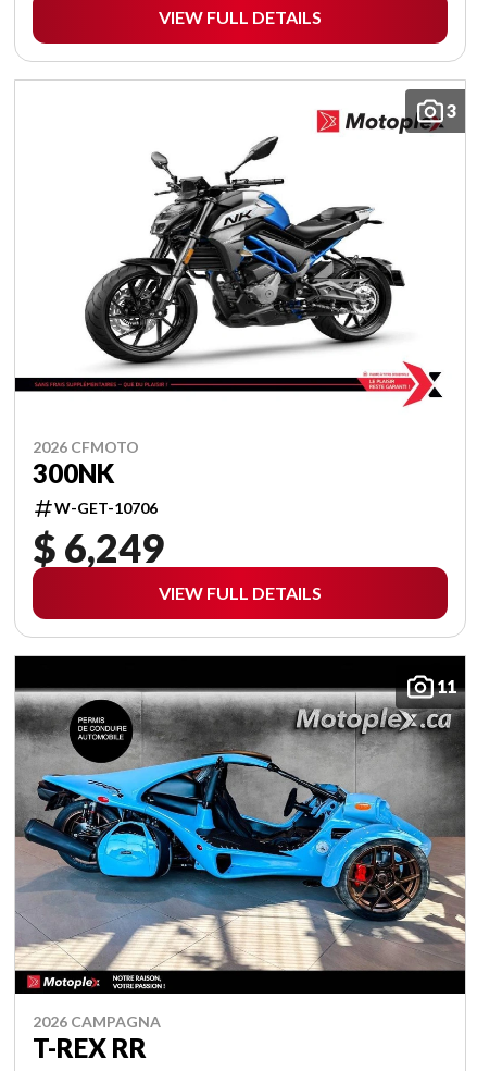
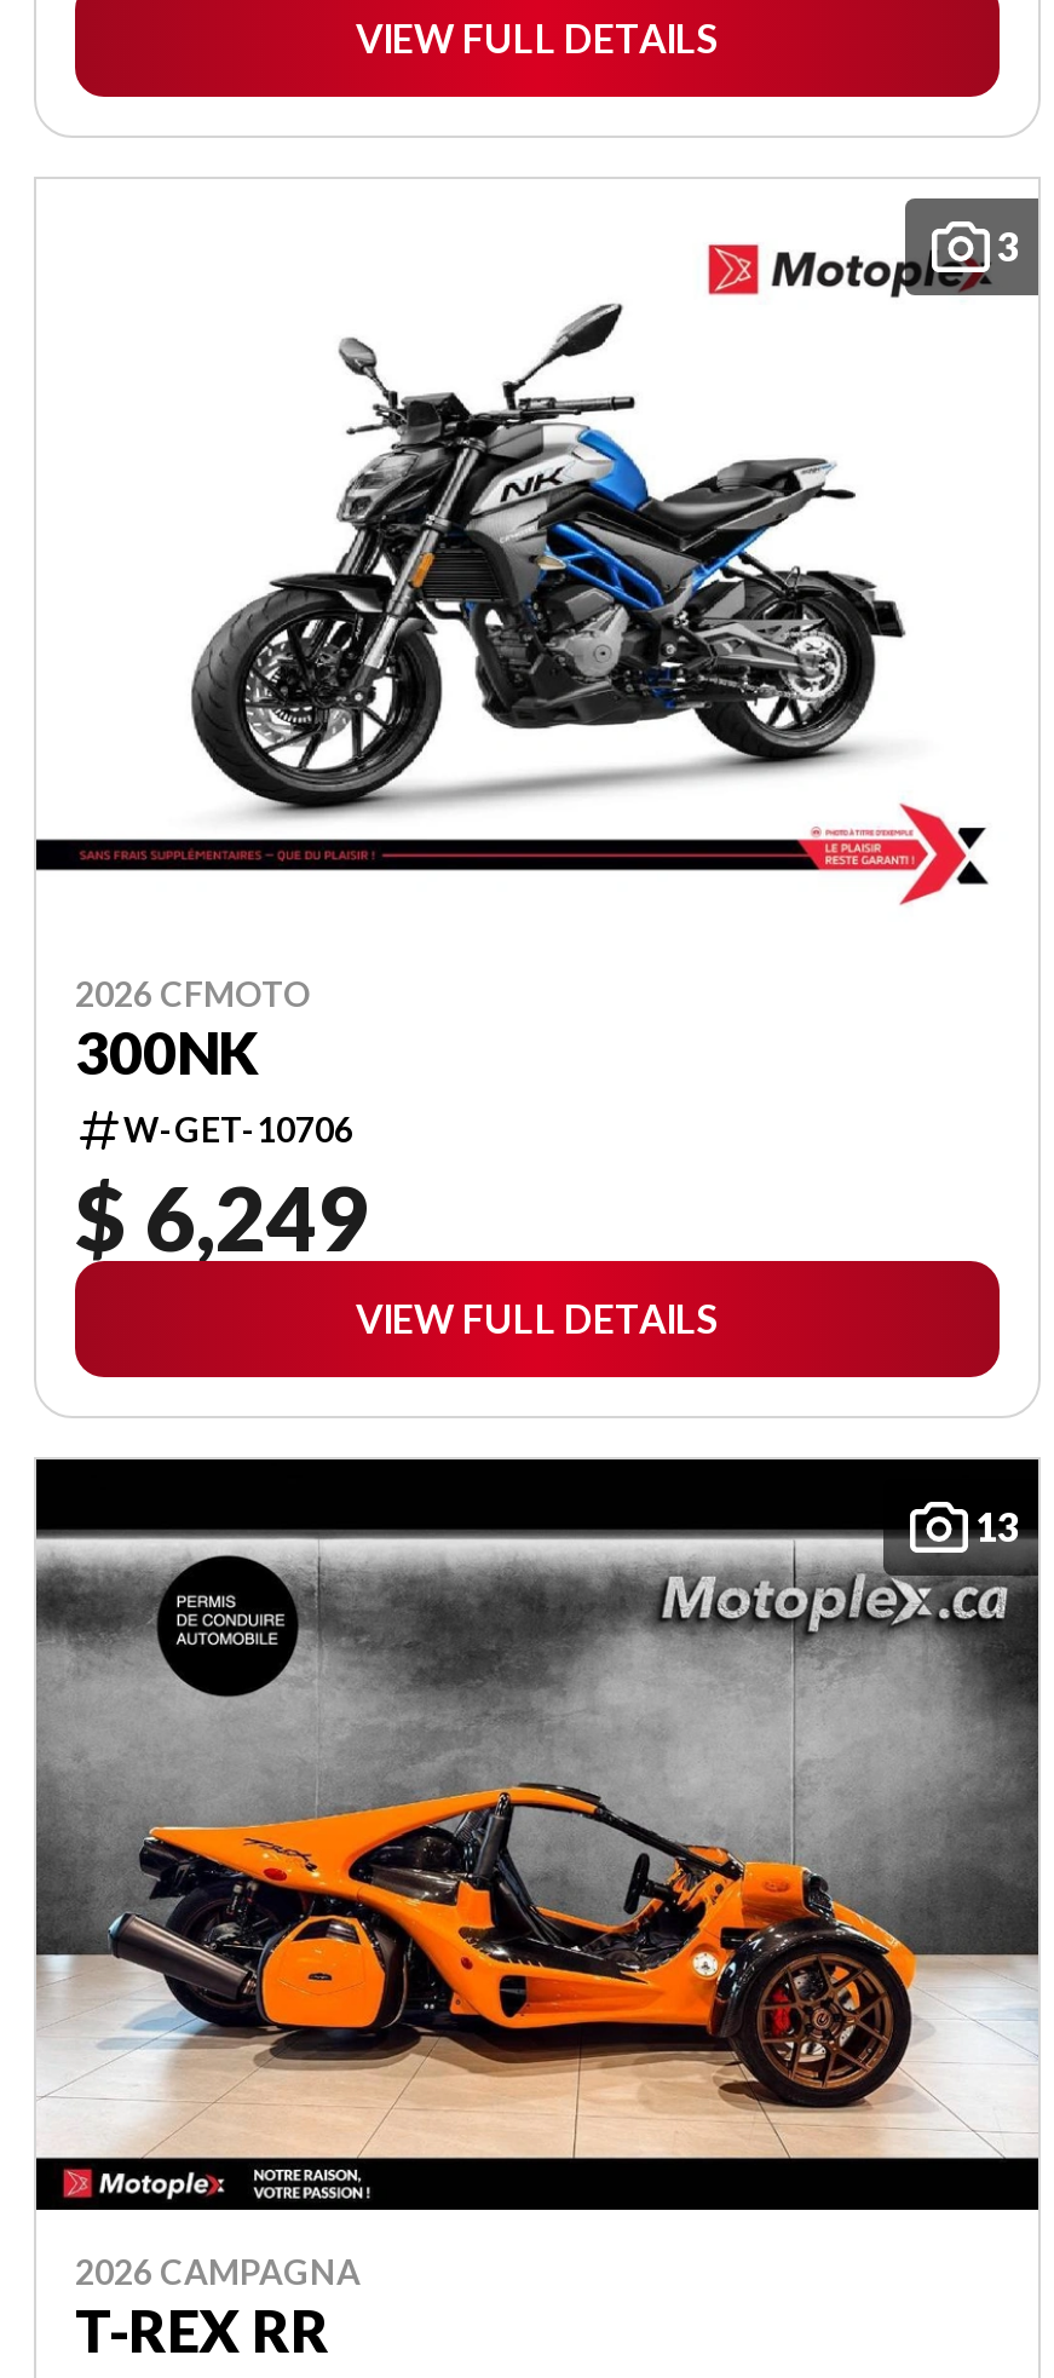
- 11
+ 13

- [image]
+ [image]
